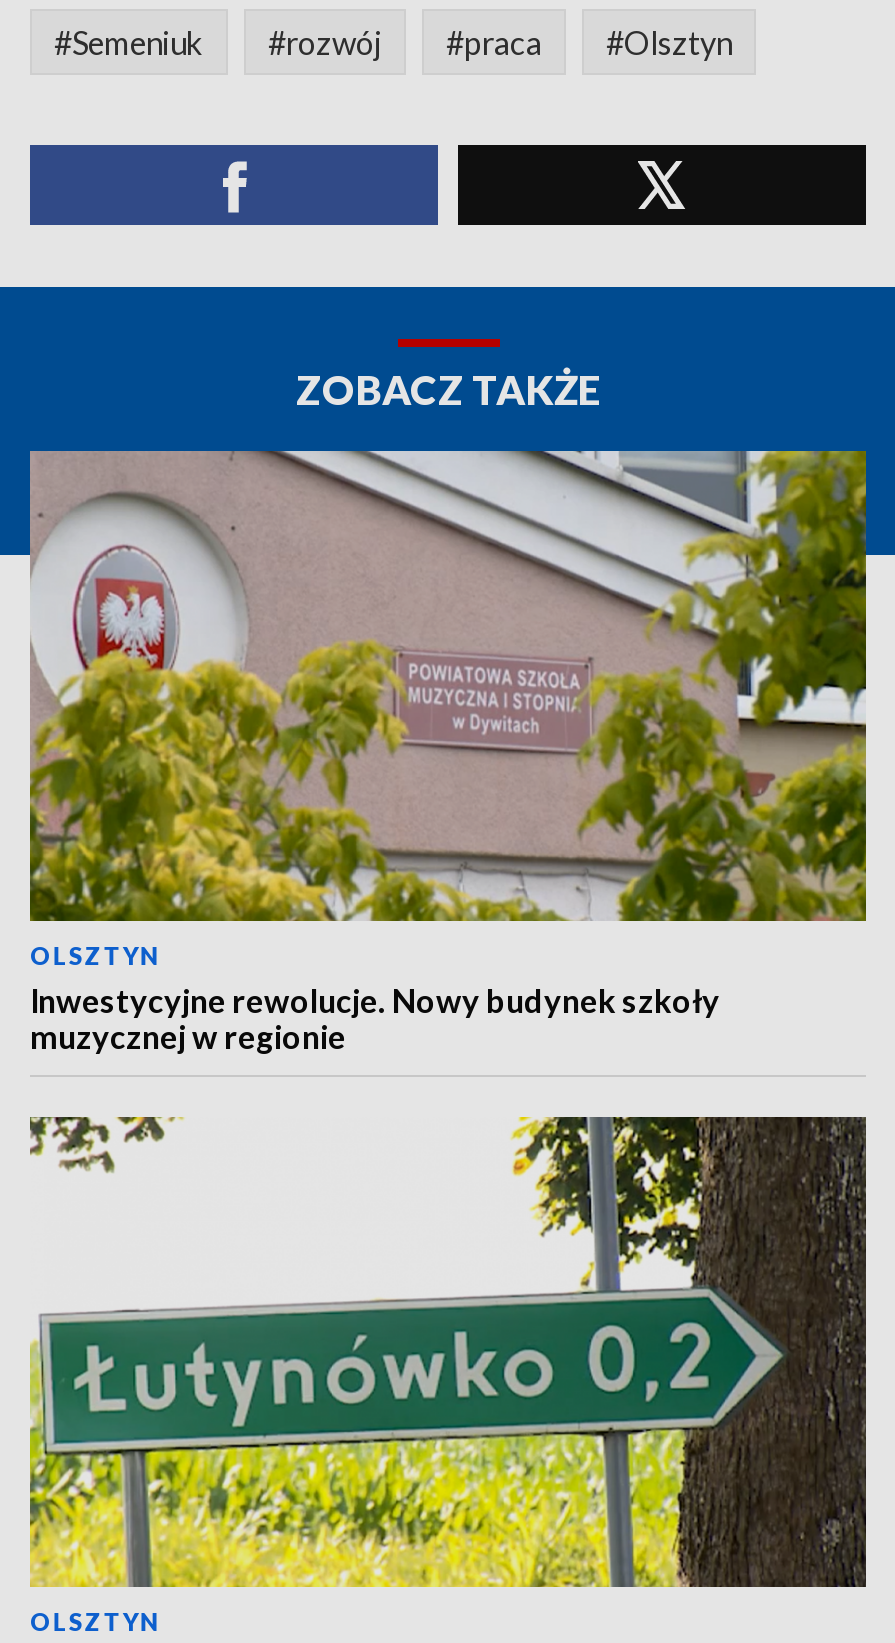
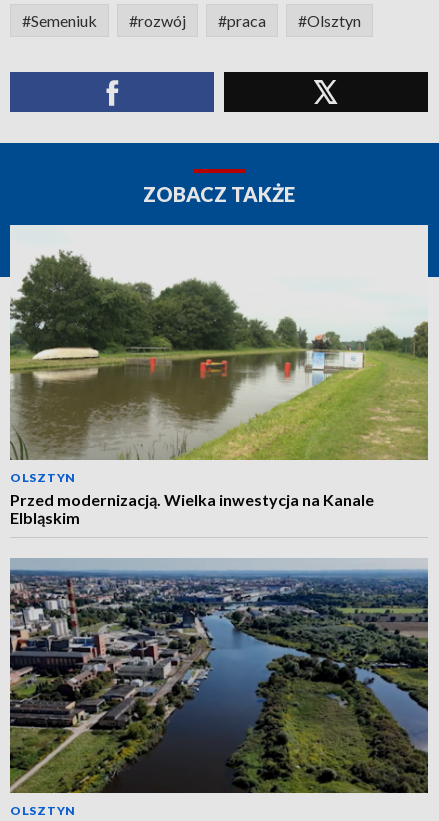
- [image]
- Inwestycyjne rewolucje. Nowy budynek szkoły
- muzycznej w regionie
+ [image]
+ Przed modernizacją. Wielka inwestycja na Kanale
+ Elbląskim

- [image]
+ [image]
